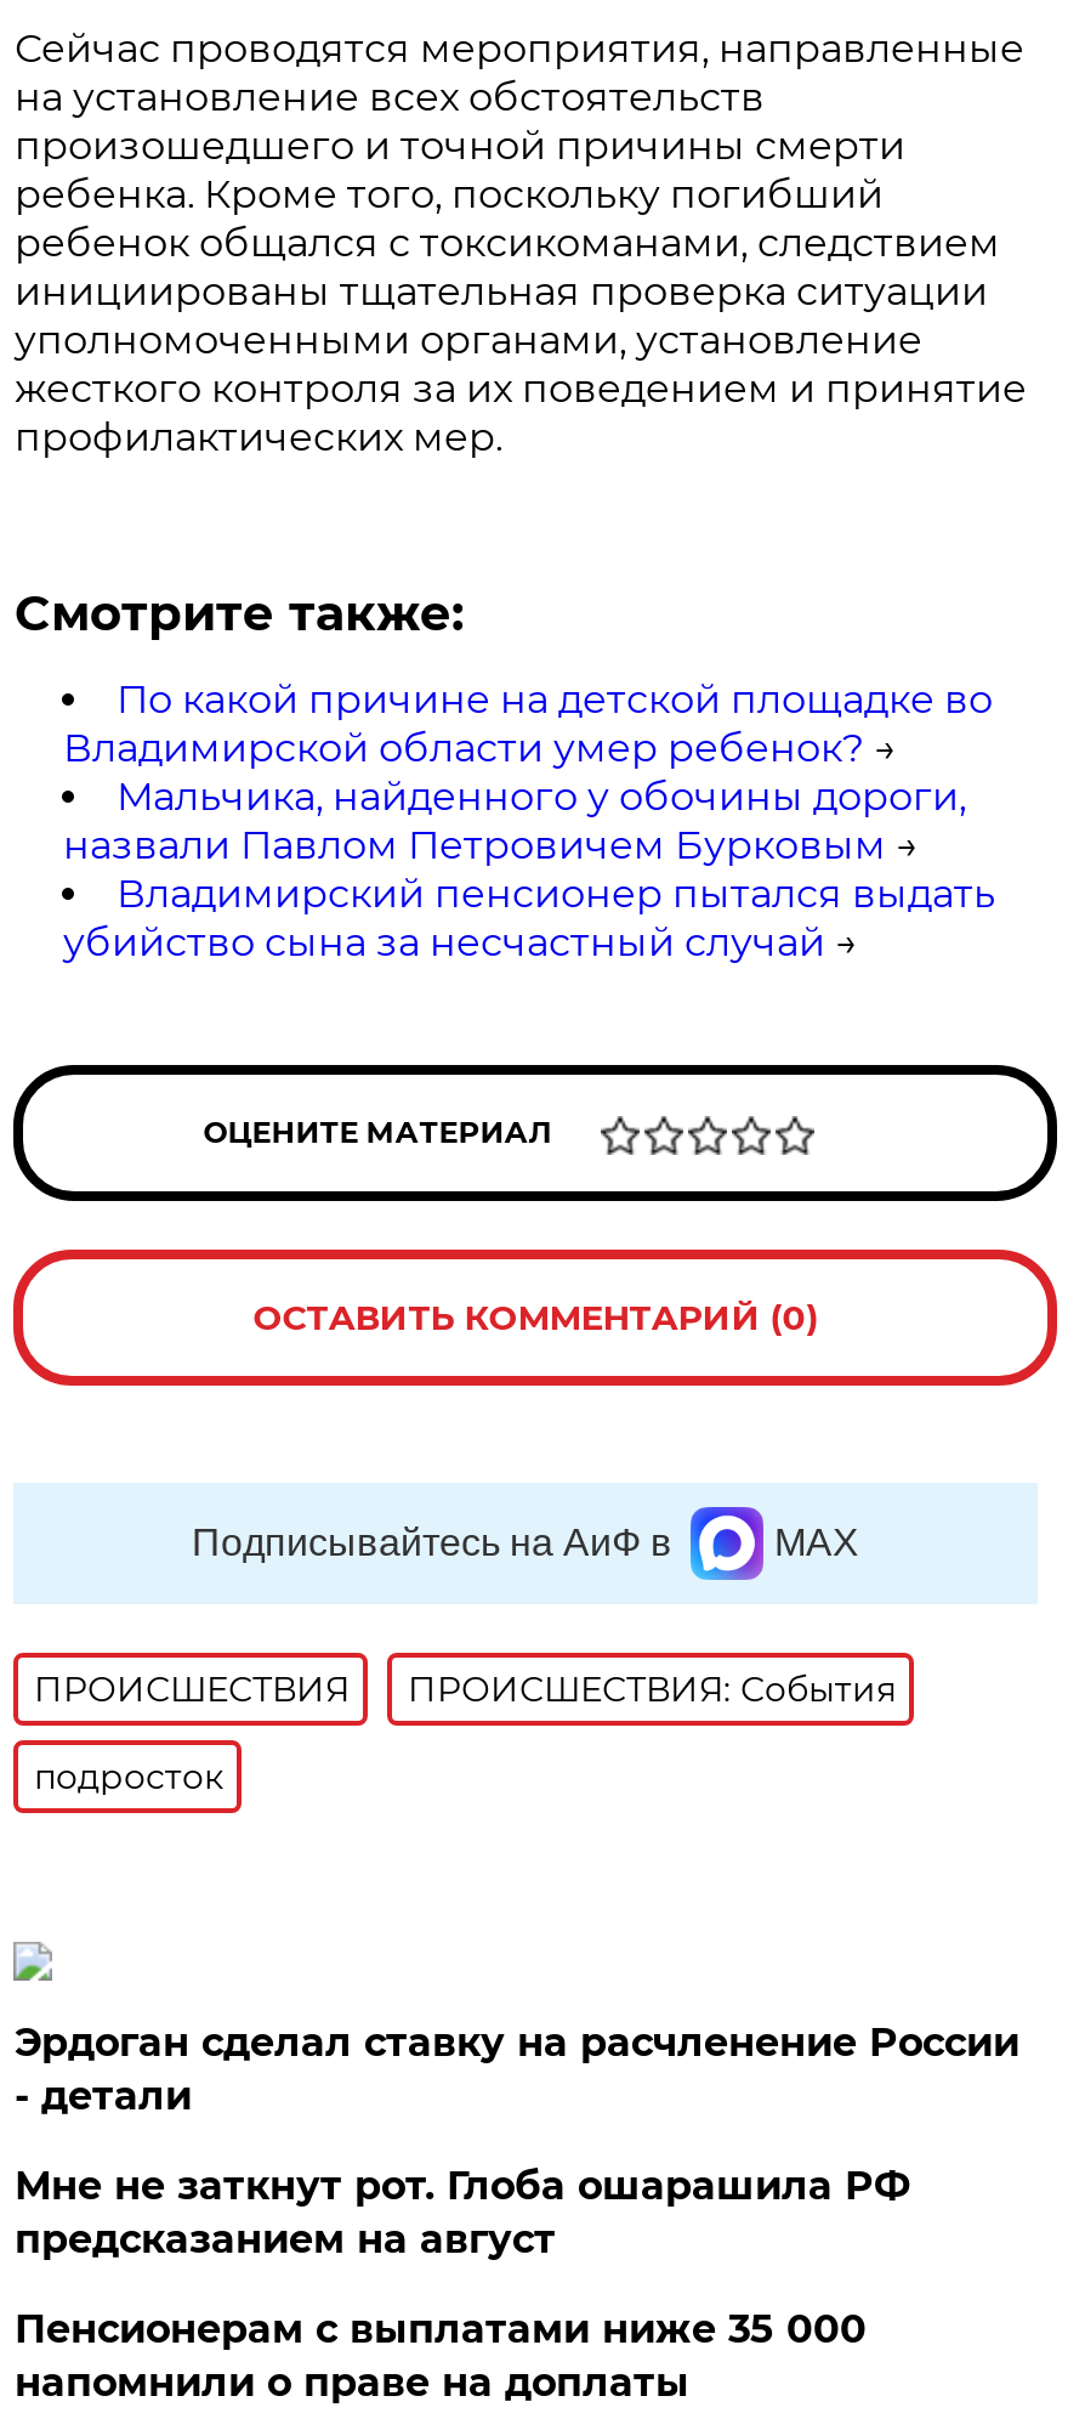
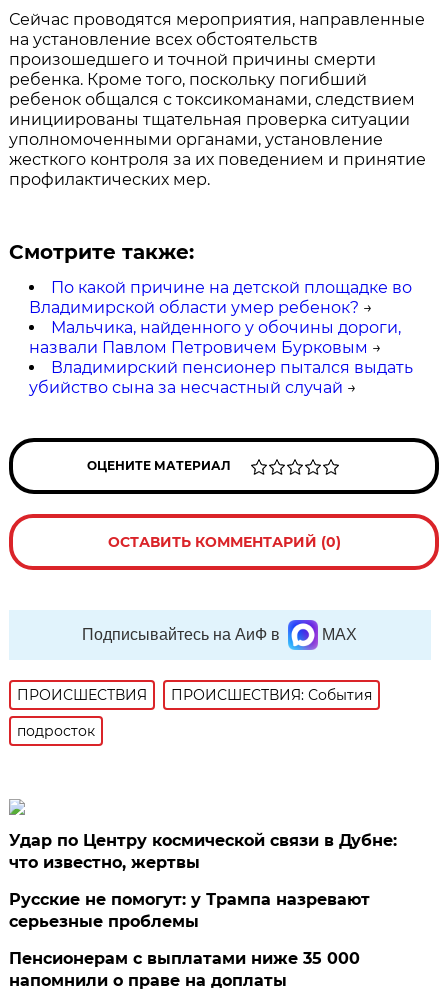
- Эрдоган сделал ставку на расчленение России
- - детали
+ Удар по Центру космической связи в Дубне:
+ что известно, жертвы

- Мне не заткнут рот. Глоба ошарашила РФ
- предсказанием на август
+ Русские не помогут: у Трампа назревают
+ серьезные проблемы
